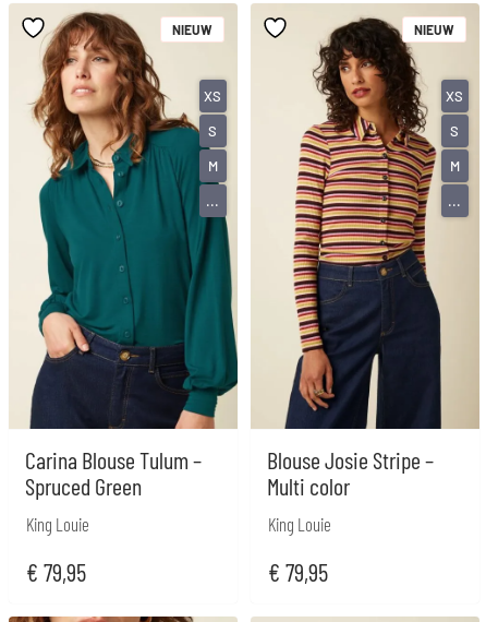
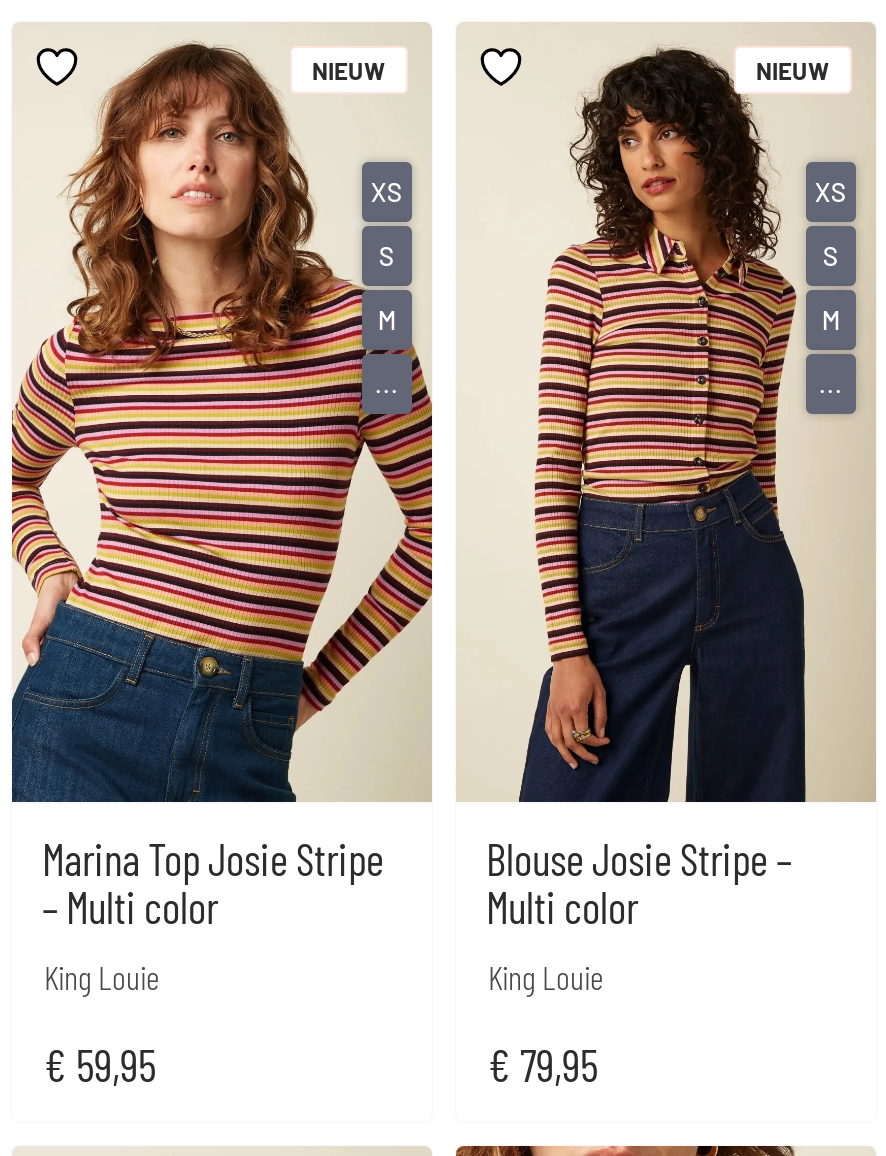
- [image]
- Carina Blouse Tulum –
- Spruced Green
+ [image]
+ Marina Top Josie Stripe
+ – Multi color

- €79,95
+ €59,95
